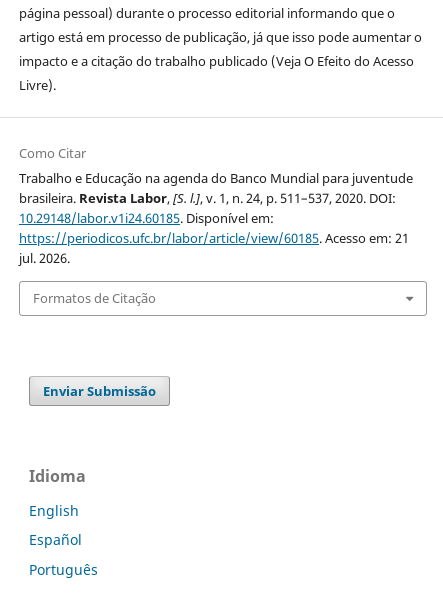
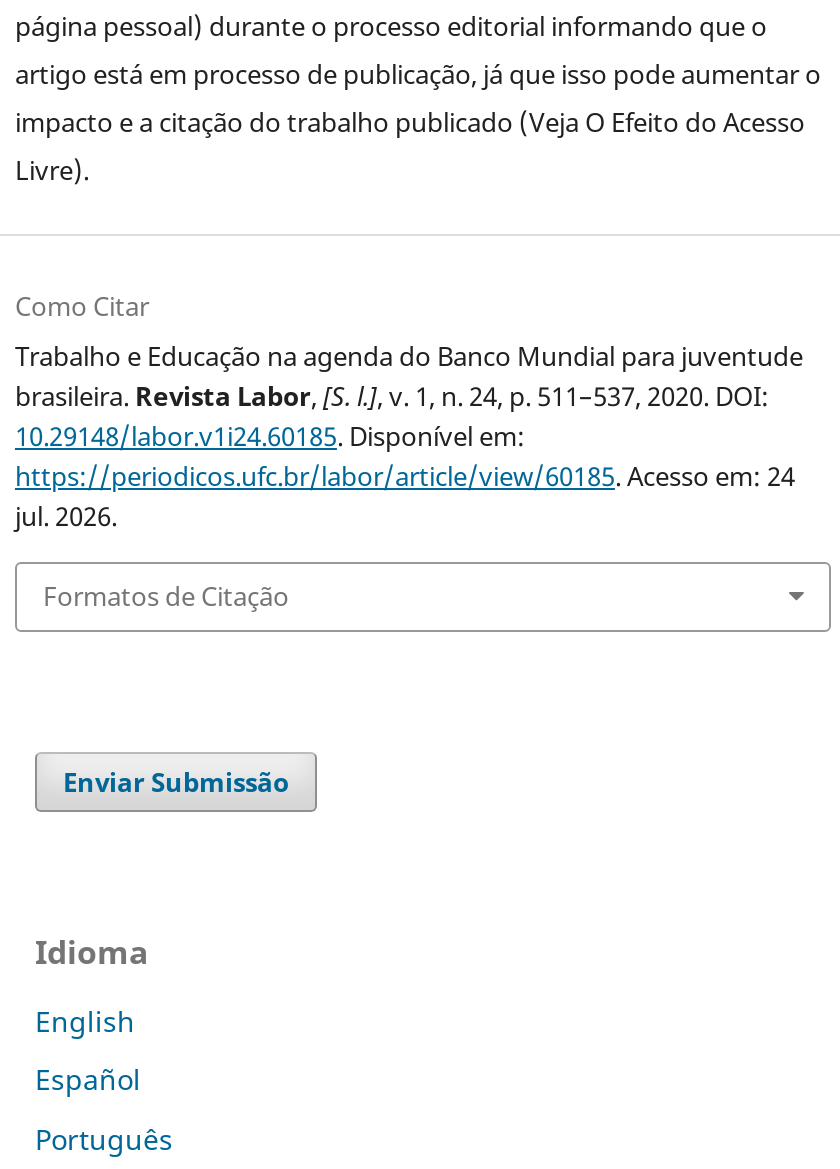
- https://periodicos.ufc.br/labor/article/view/60185. Acesso em: 21
+ https://periodicos.ufc.br/labor/article/view/60185. Acesso em: 24
